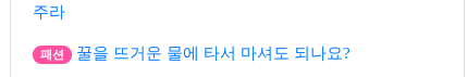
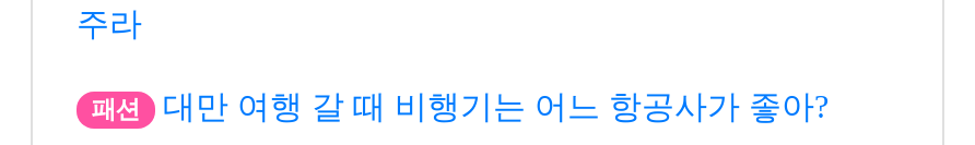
- 꿀을 뜨거운 물에 타서 마셔도 되나요?
+ 대만 여행 갈 때 비행기는 어느 항공사가 좋아?
